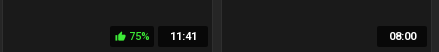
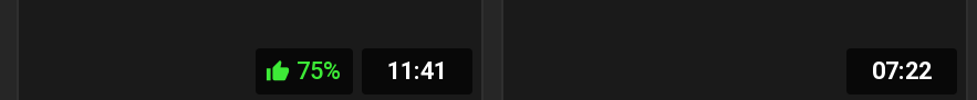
- 08:00
+ 07:22
